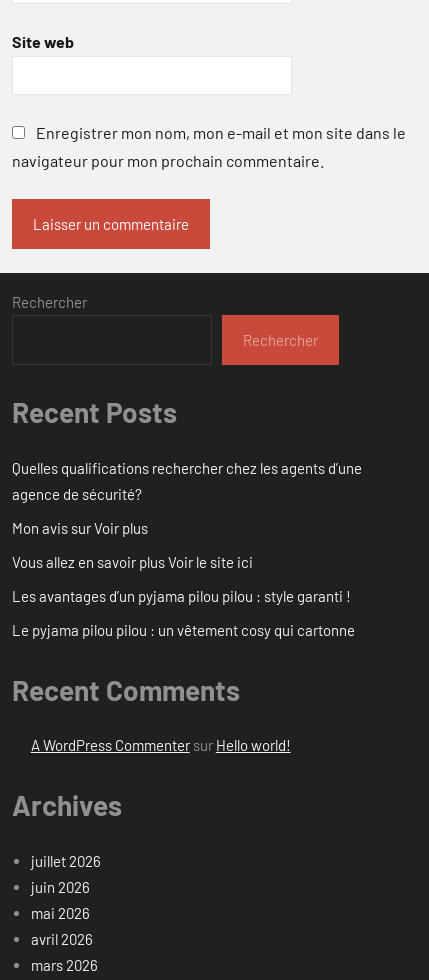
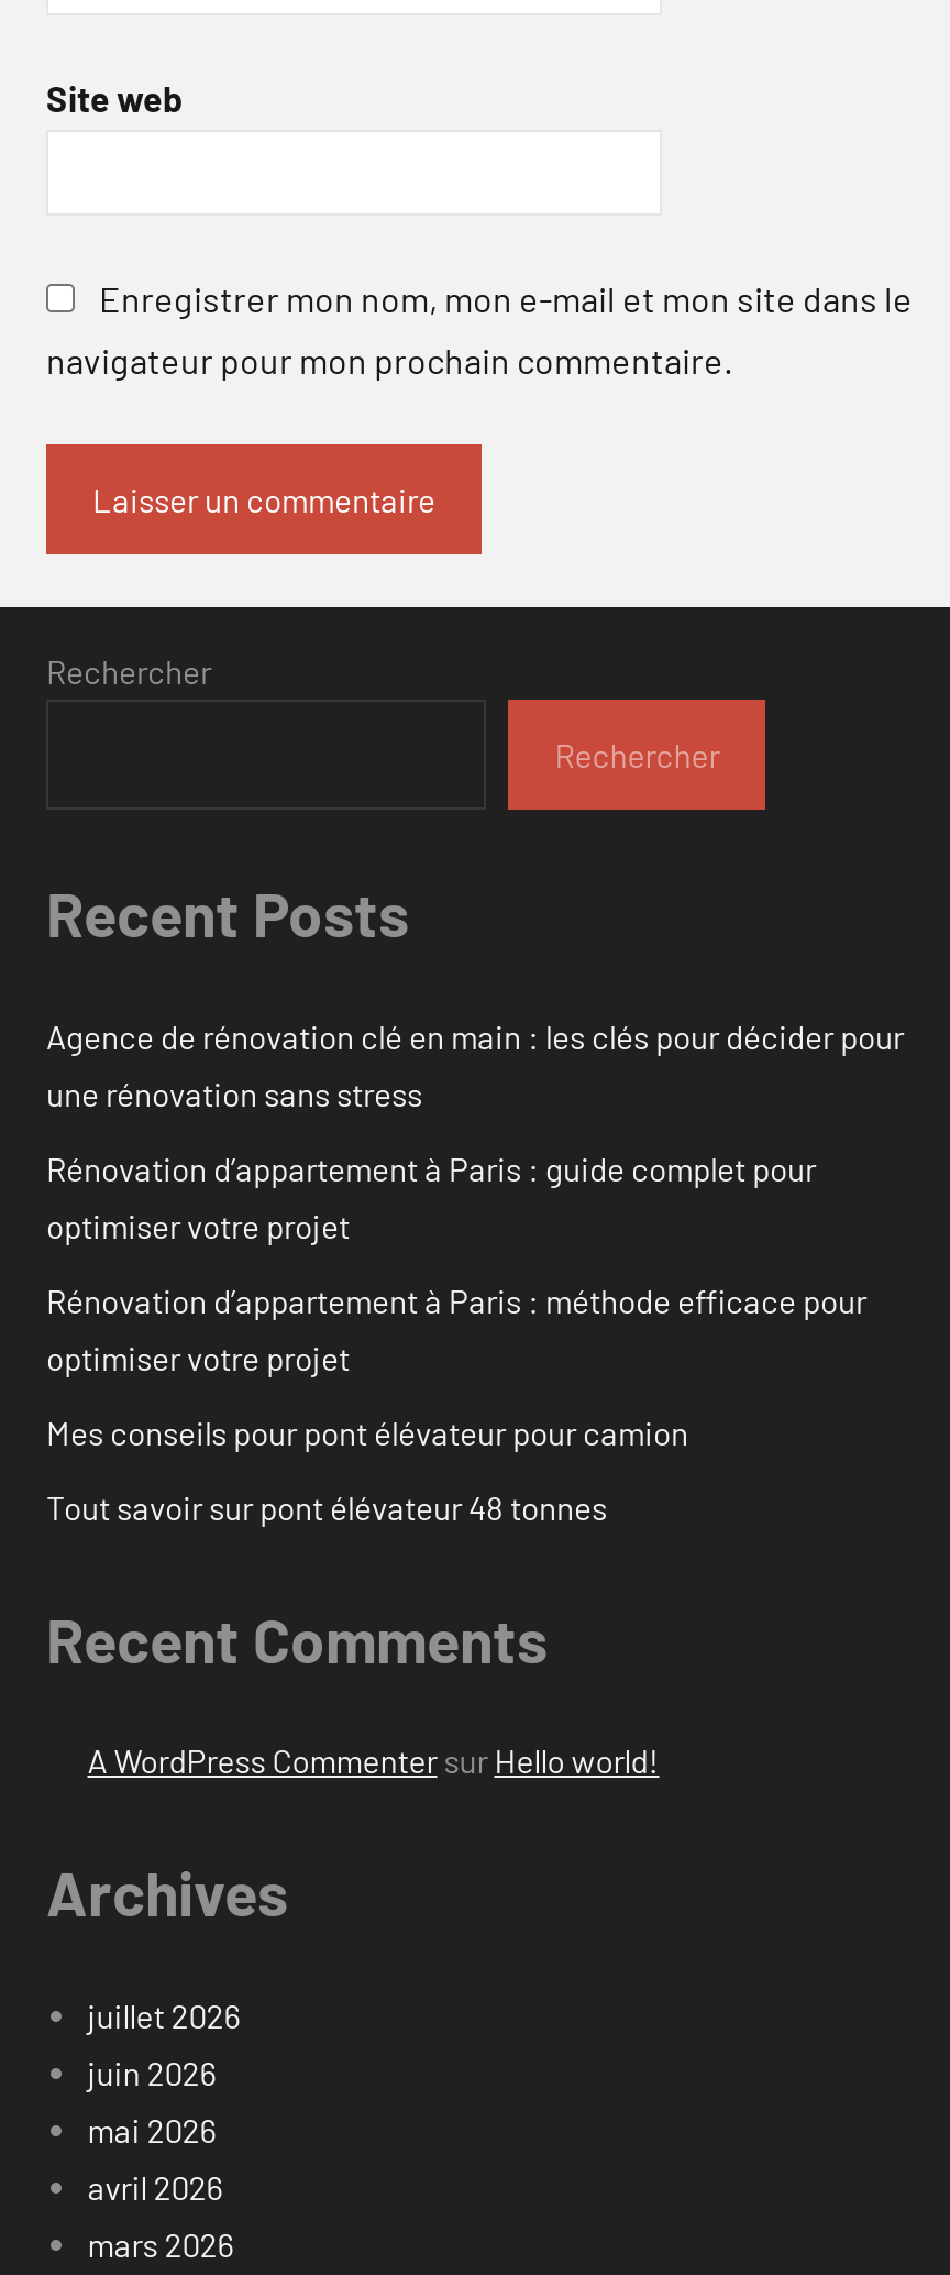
- Quelles qualifications rechercher chez les agents d’une
- agence de sécurité?
+ Agence de rénovation clé en main : les clés pour décider pour
+ une rénovation sans stress

- Mon avis sur Voir plus
+ Rénovation d’appartement à Paris : guide complet pour
+ optimiser votre projet

- Vous allez en savoir plus Voir le site ici
+ Rénovation d’appartement à Paris : méthode efficace pour
+ optimiser votre projet

- Les avantages d’un pyjama pilou pilou : style garanti !
+ Mes conseils pour pont élévateur pour camion

- Le pyjama pilou pilou : un vêtement cosy qui cartonne
+ Tout savoir sur pont élévateur 48 tonnes
